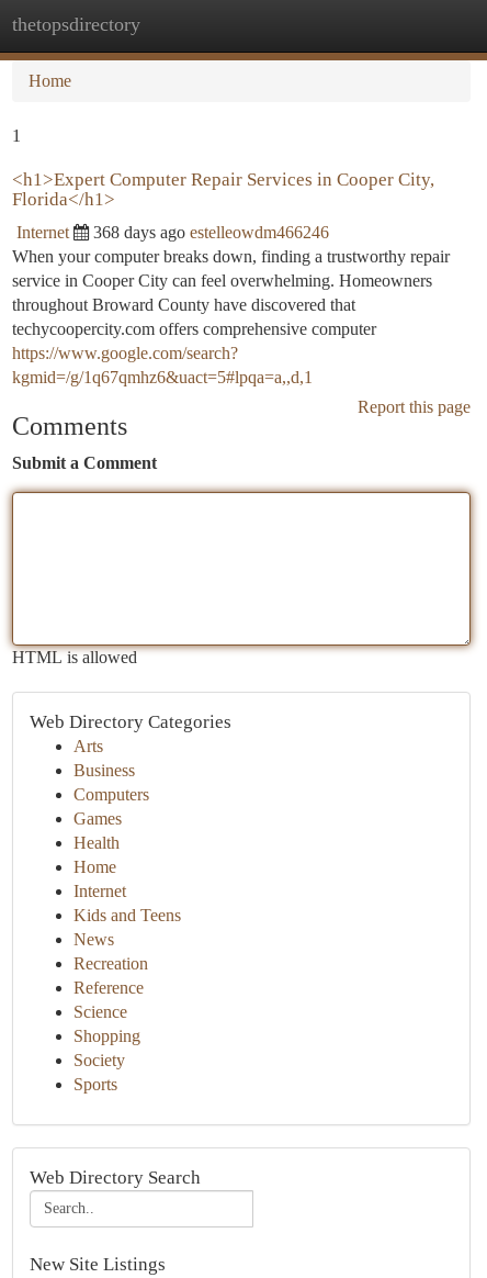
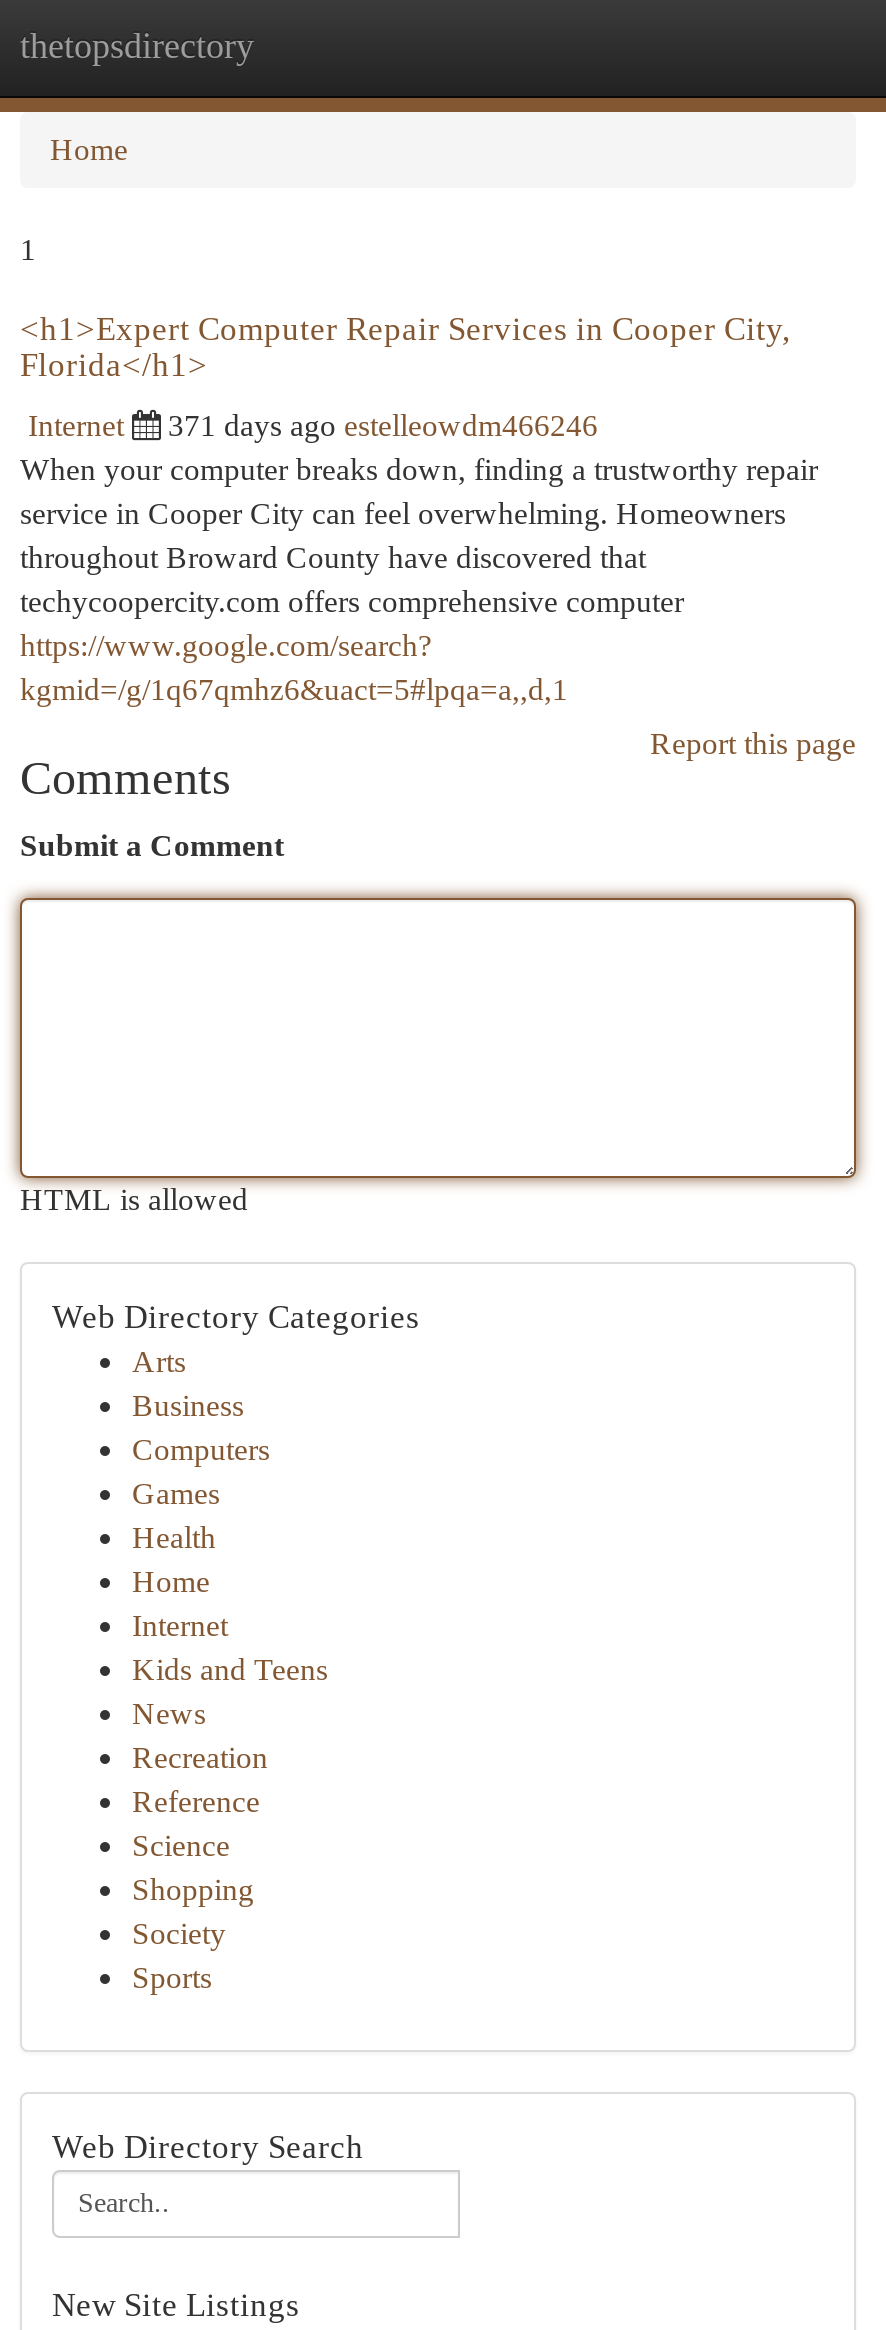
- 368 days ago estelleowdm466246
+ 371 days ago estelleowdm466246
